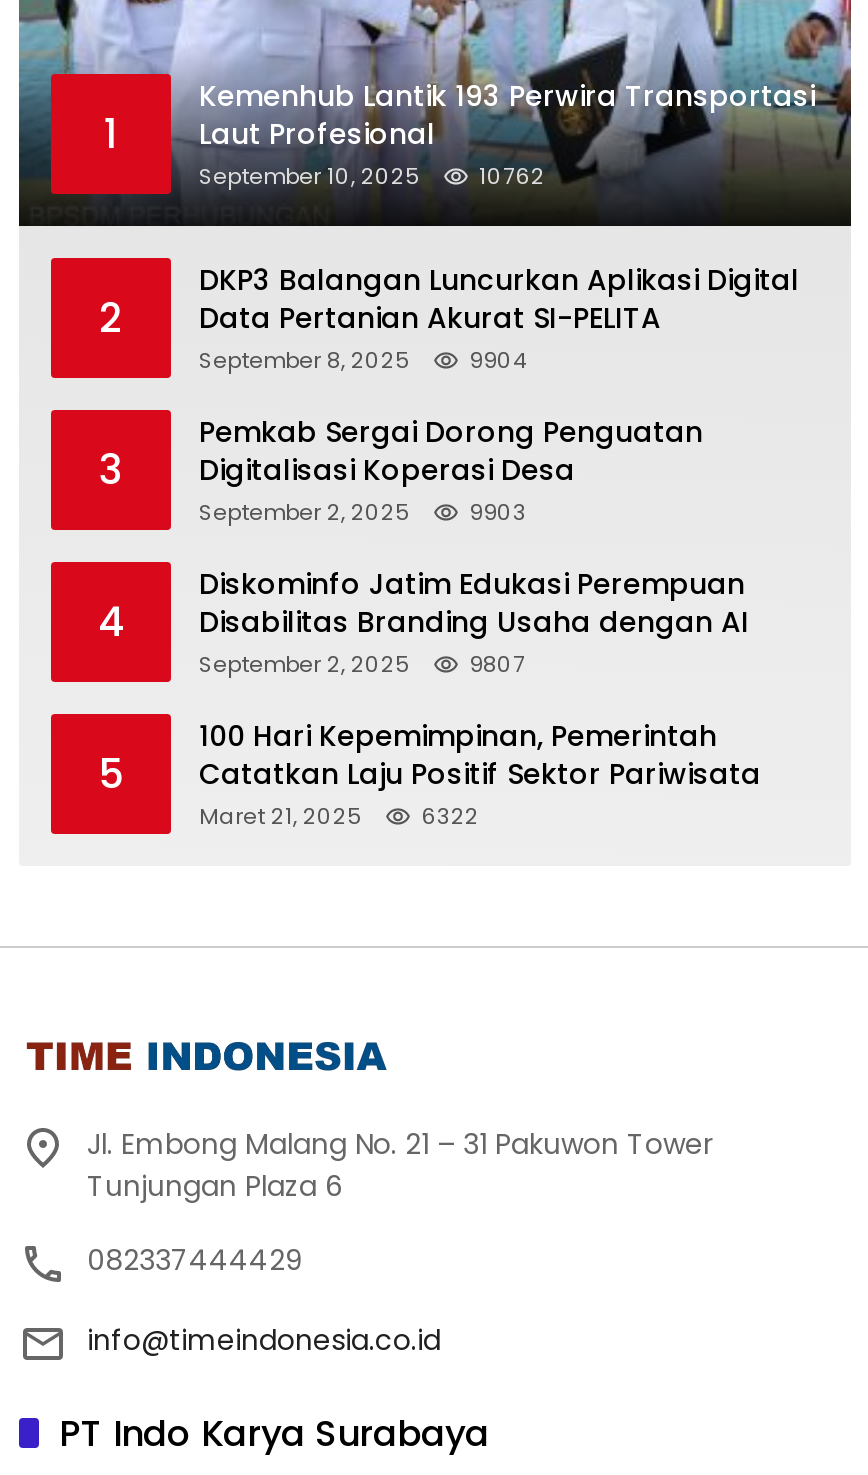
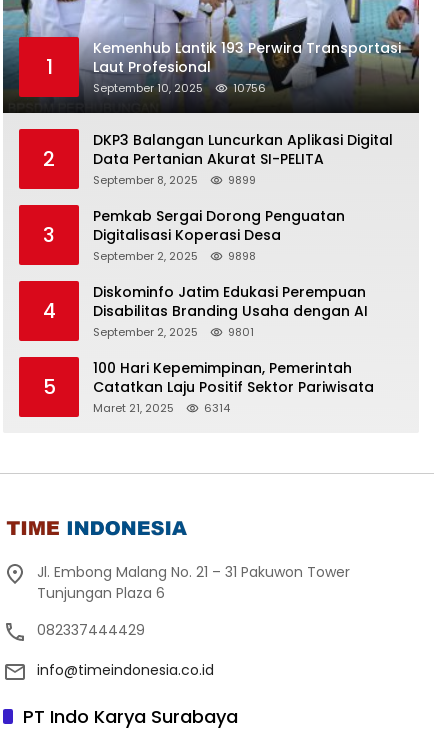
- September 10, 2025 10762
+ September 10, 2025 10756

- September 8, 2025 9904
+ September 8, 2025 9899

- September 2, 2025 9903
+ September 2, 2025 9898

- September 2, 2025 9807
+ September 2, 2025 9801

- Maret 21, 2025 6322
+ Maret 21, 2025 6314
